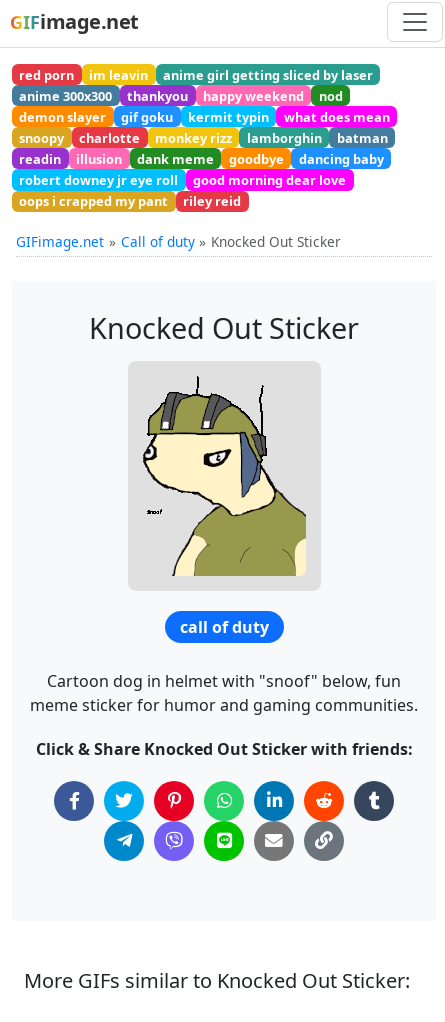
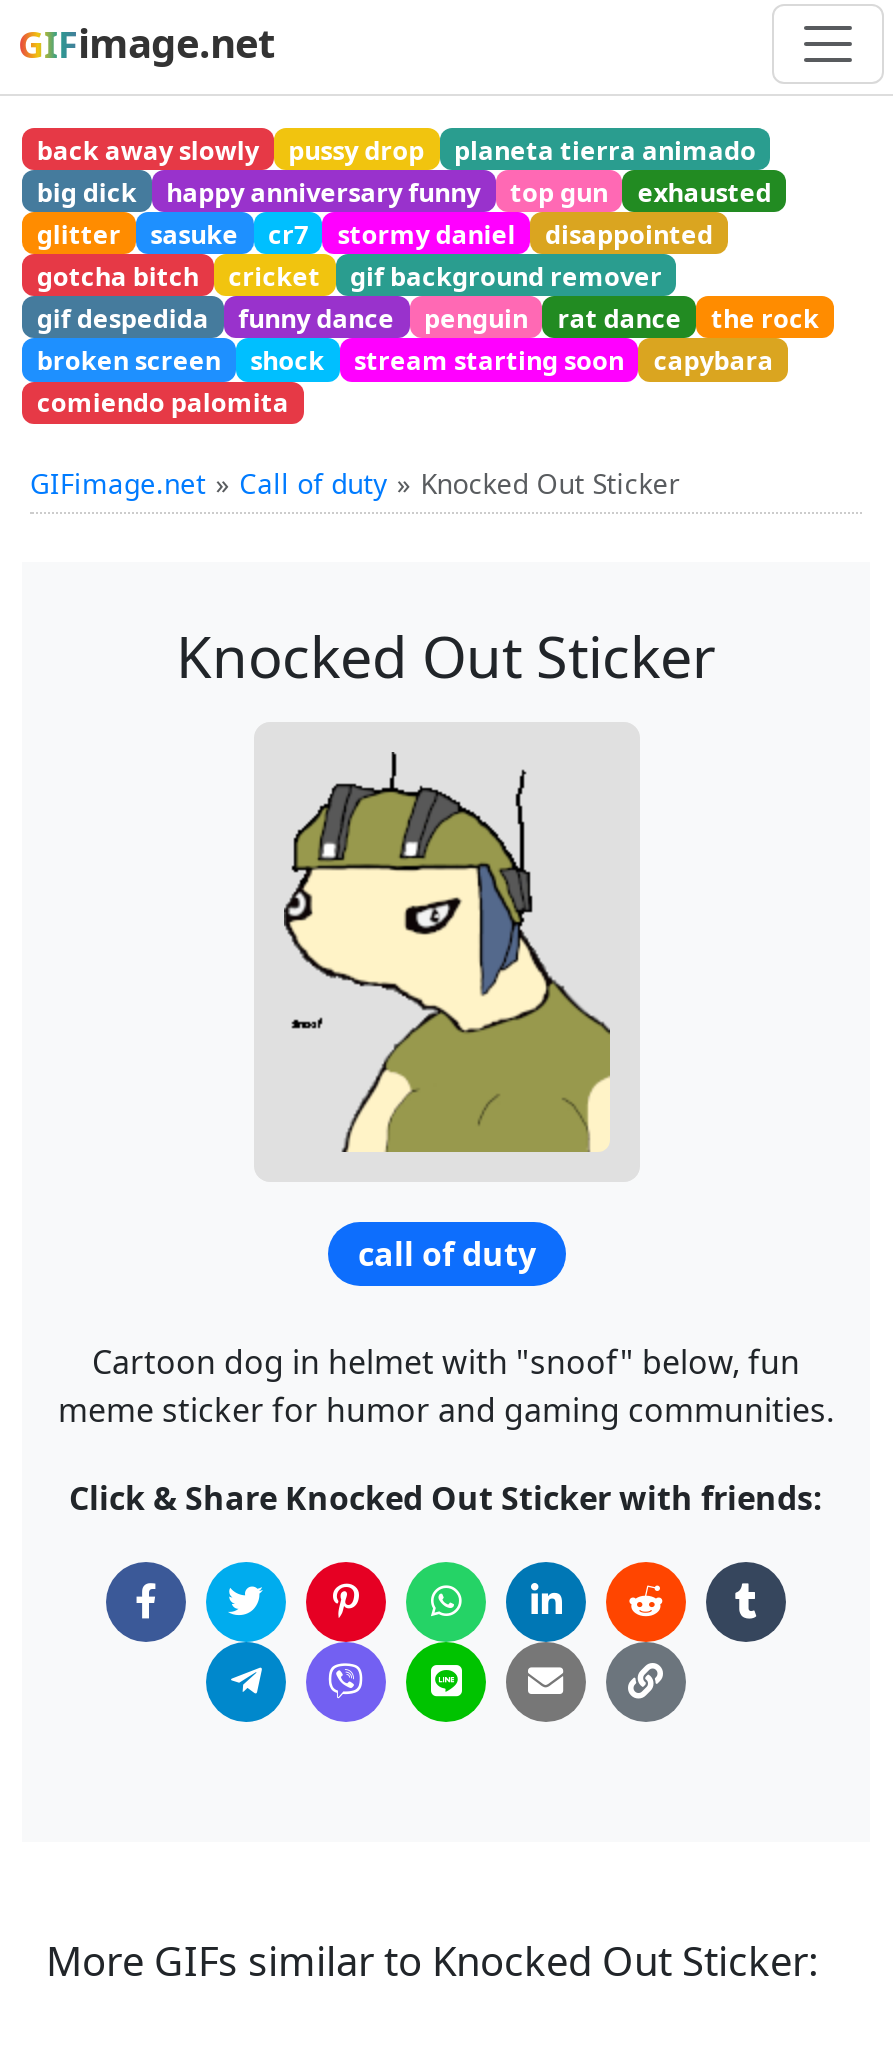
- red porn
- im leavin
- anime girl getting sliced by laser
- anime 300x300
- thankyou
- happy weekend
- nod
- demon slayer
- gif goku
- kermit typin
- what does mean
- snoopy
- charlotte
- monkey rizz
- lamborghin
- batman
- readin
- illusion
- dank meme
- goodbye
- dancing baby
- robert downey jr eye roll
- good morning dear love
- oops i crapped my pant
- riley reid
+ back away slowly
+ pussy drop
+ planeta tierra animado
+ big dick
+ happy anniversary funny
+ top gun
+ exhausted
+ glitter
+ sasuke
+ cr7
+ stormy daniel
+ disappointed
+ gotcha bitch
+ cricket
+ gif background remover
+ gif despedida
+ funny dance
+ penguin
+ rat dance
+ the rock
+ broken screen
+ shock
+ stream starting soon
+ capybara
+ comiendo palomita
